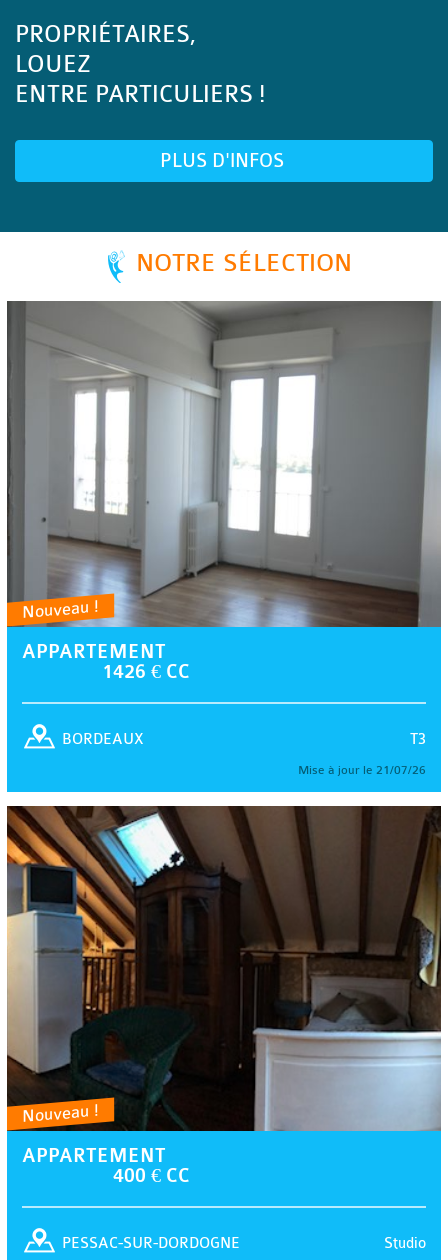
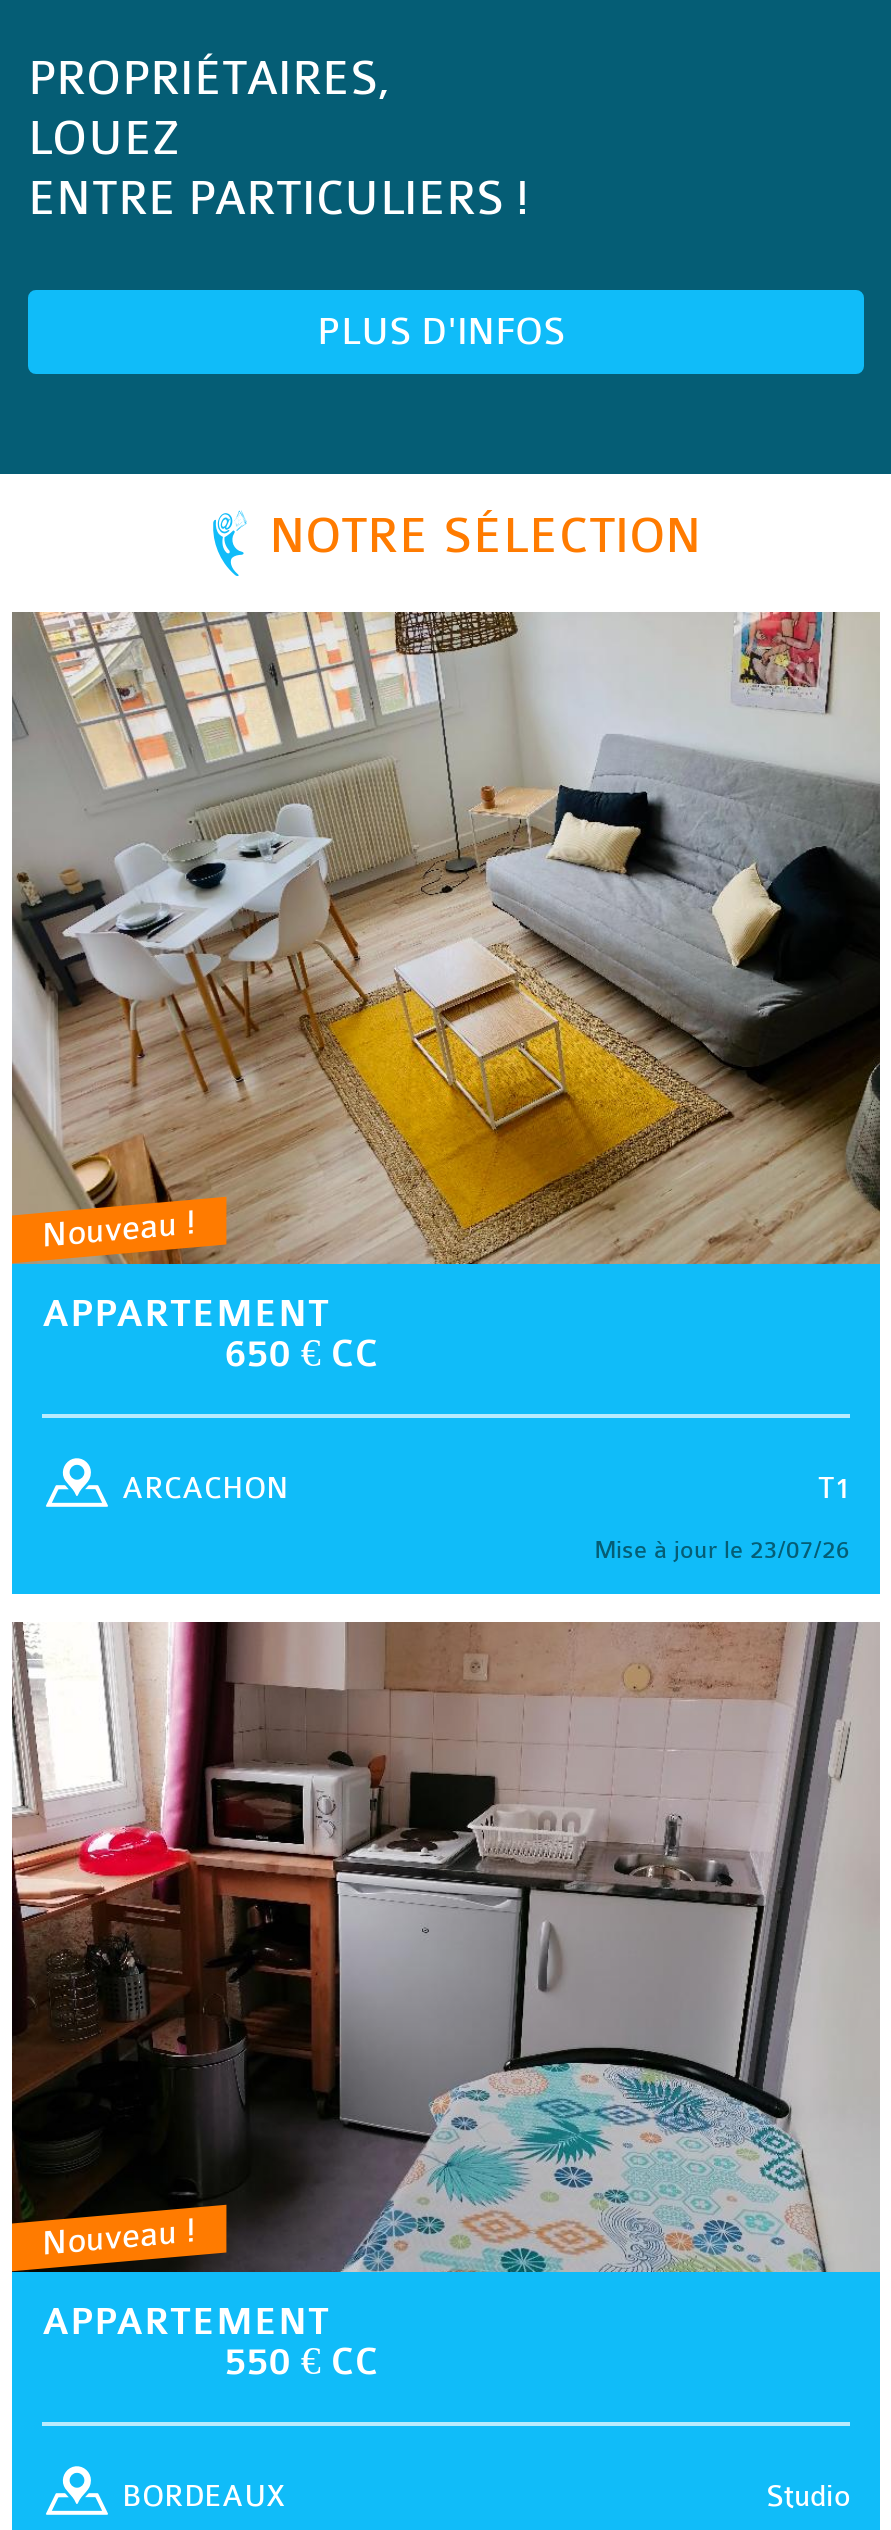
- [image]
- 1426 € CC
+ [image]
+ 650 € CC

- T3
- BORDEAUX
+ T1
+ ARCACHON

- Mise à jour le 21/07/26
+ Mise à jour le 23/07/26

- [image]
- 400 € CC
+ [image]
+ 550 € CC

- PESSAC-SUR-DORDOGNE
+ BORDEAUX
